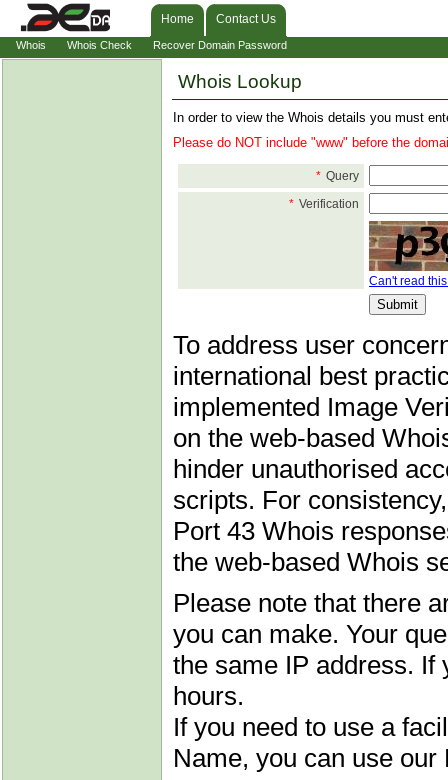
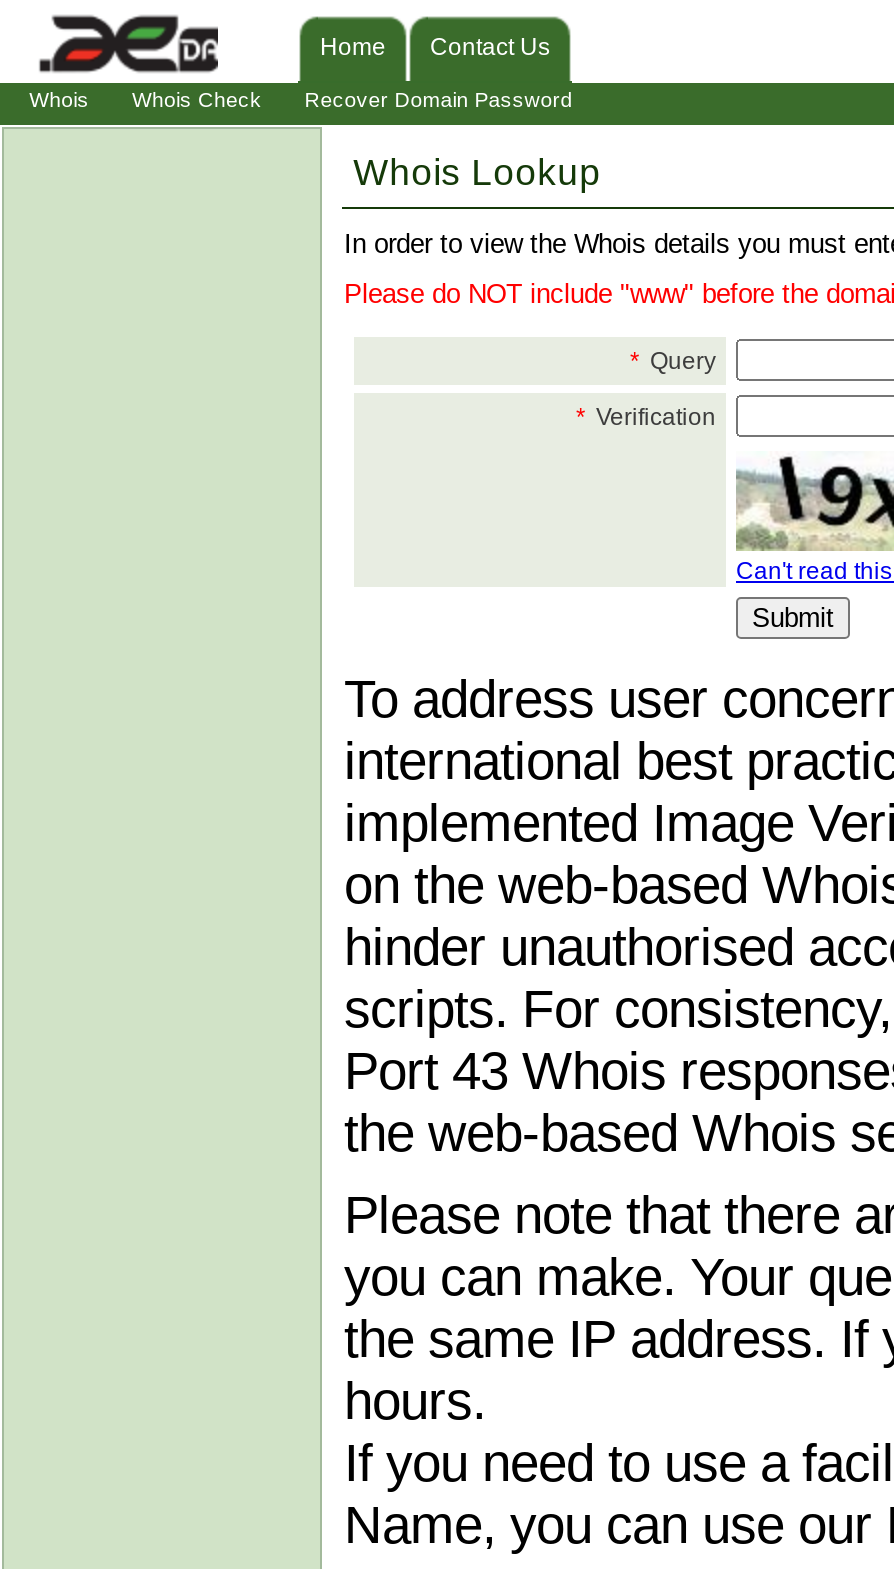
- [image]
+ [image]
